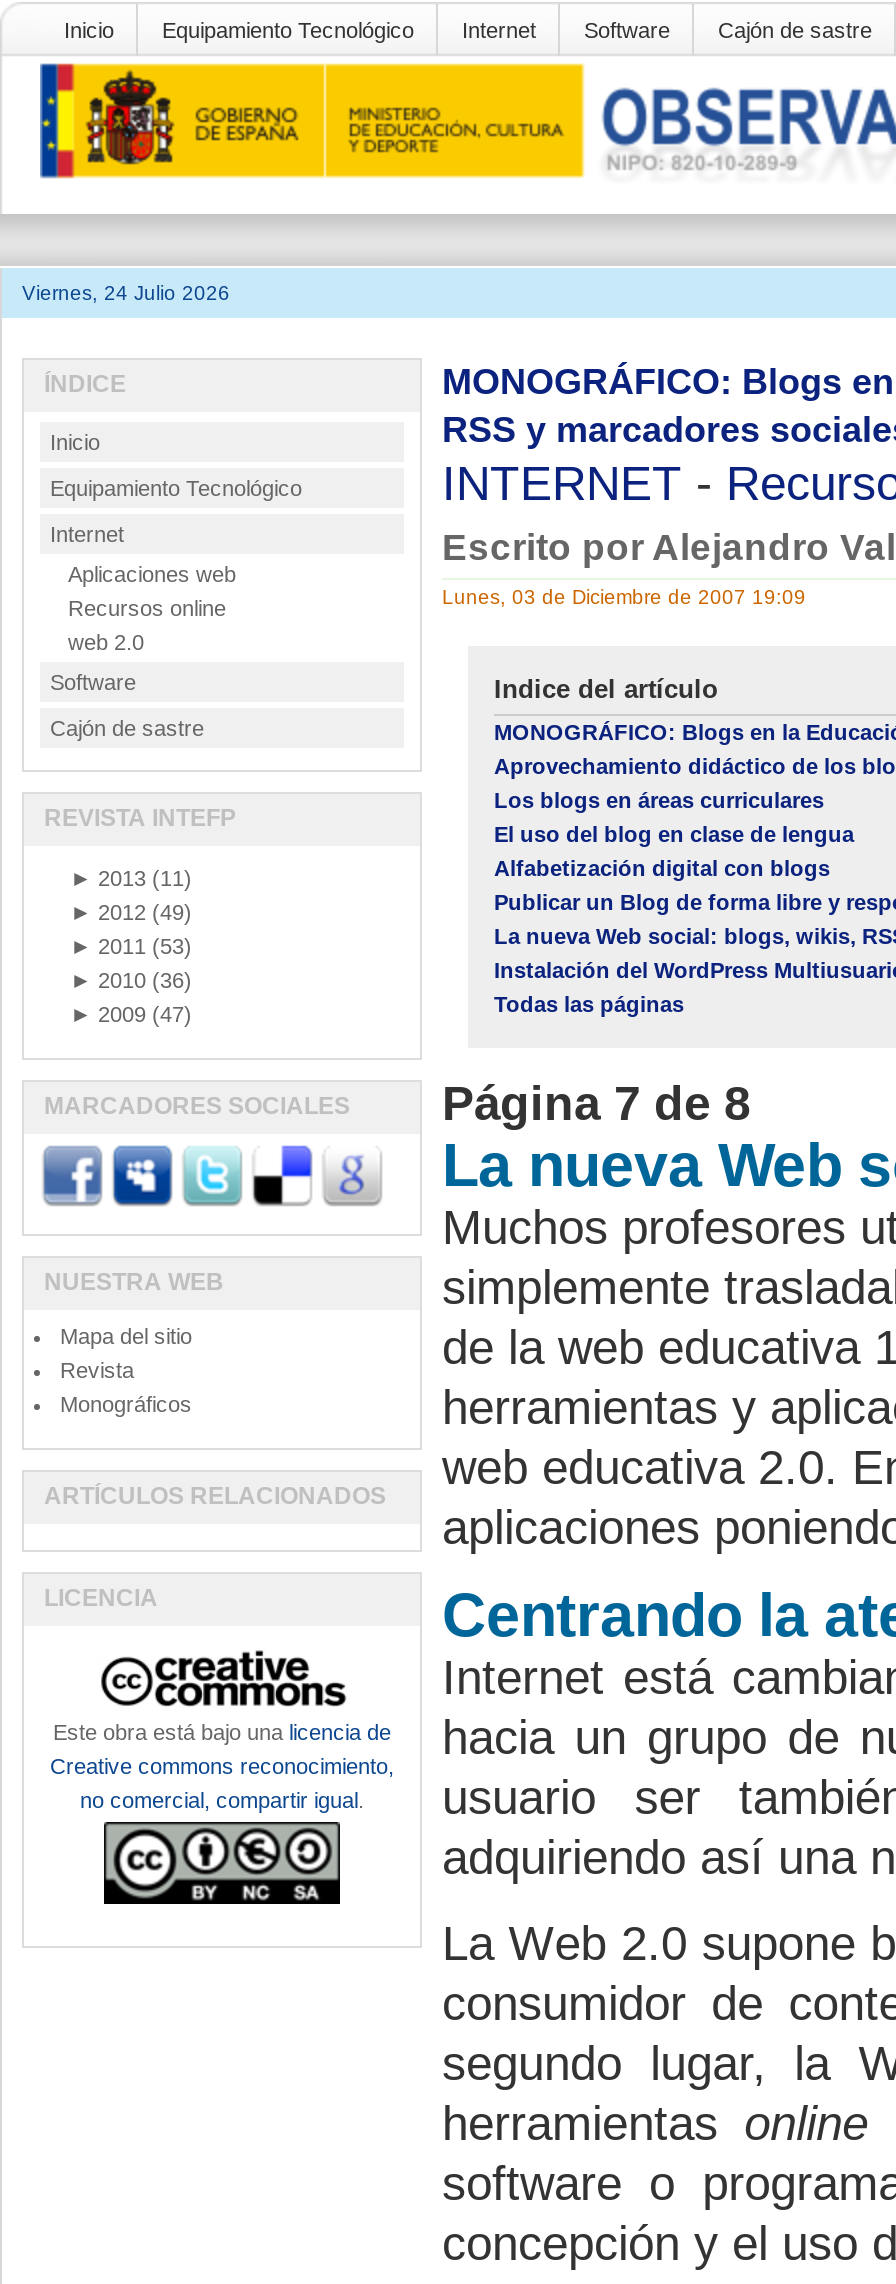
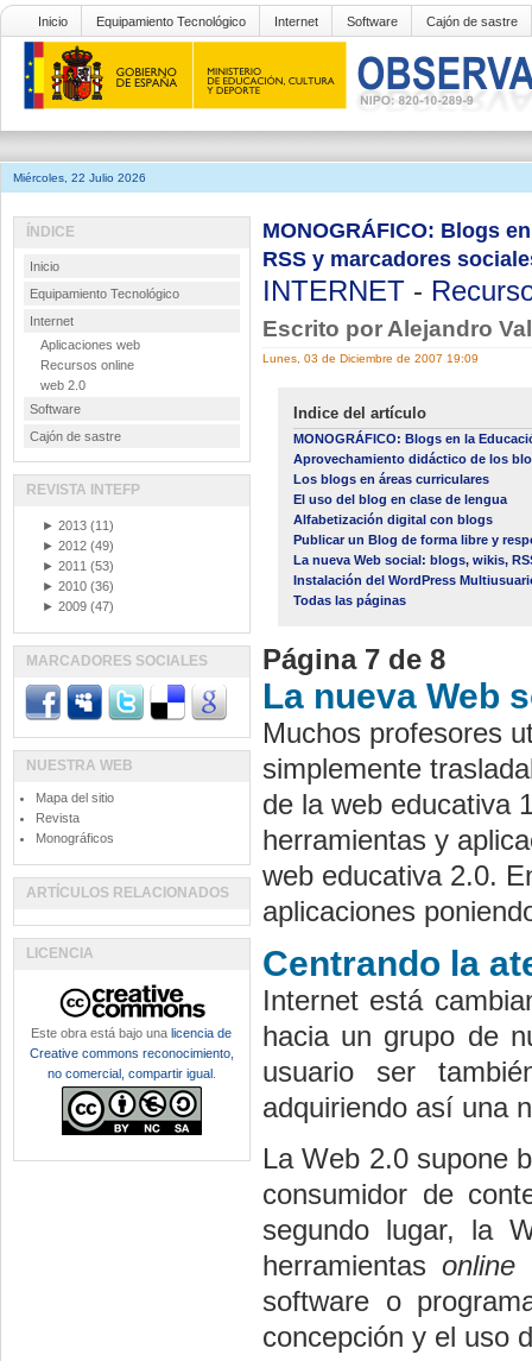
- Viernes, 24 Julio 2026
+ Miércoles, 22 Julio 2026
